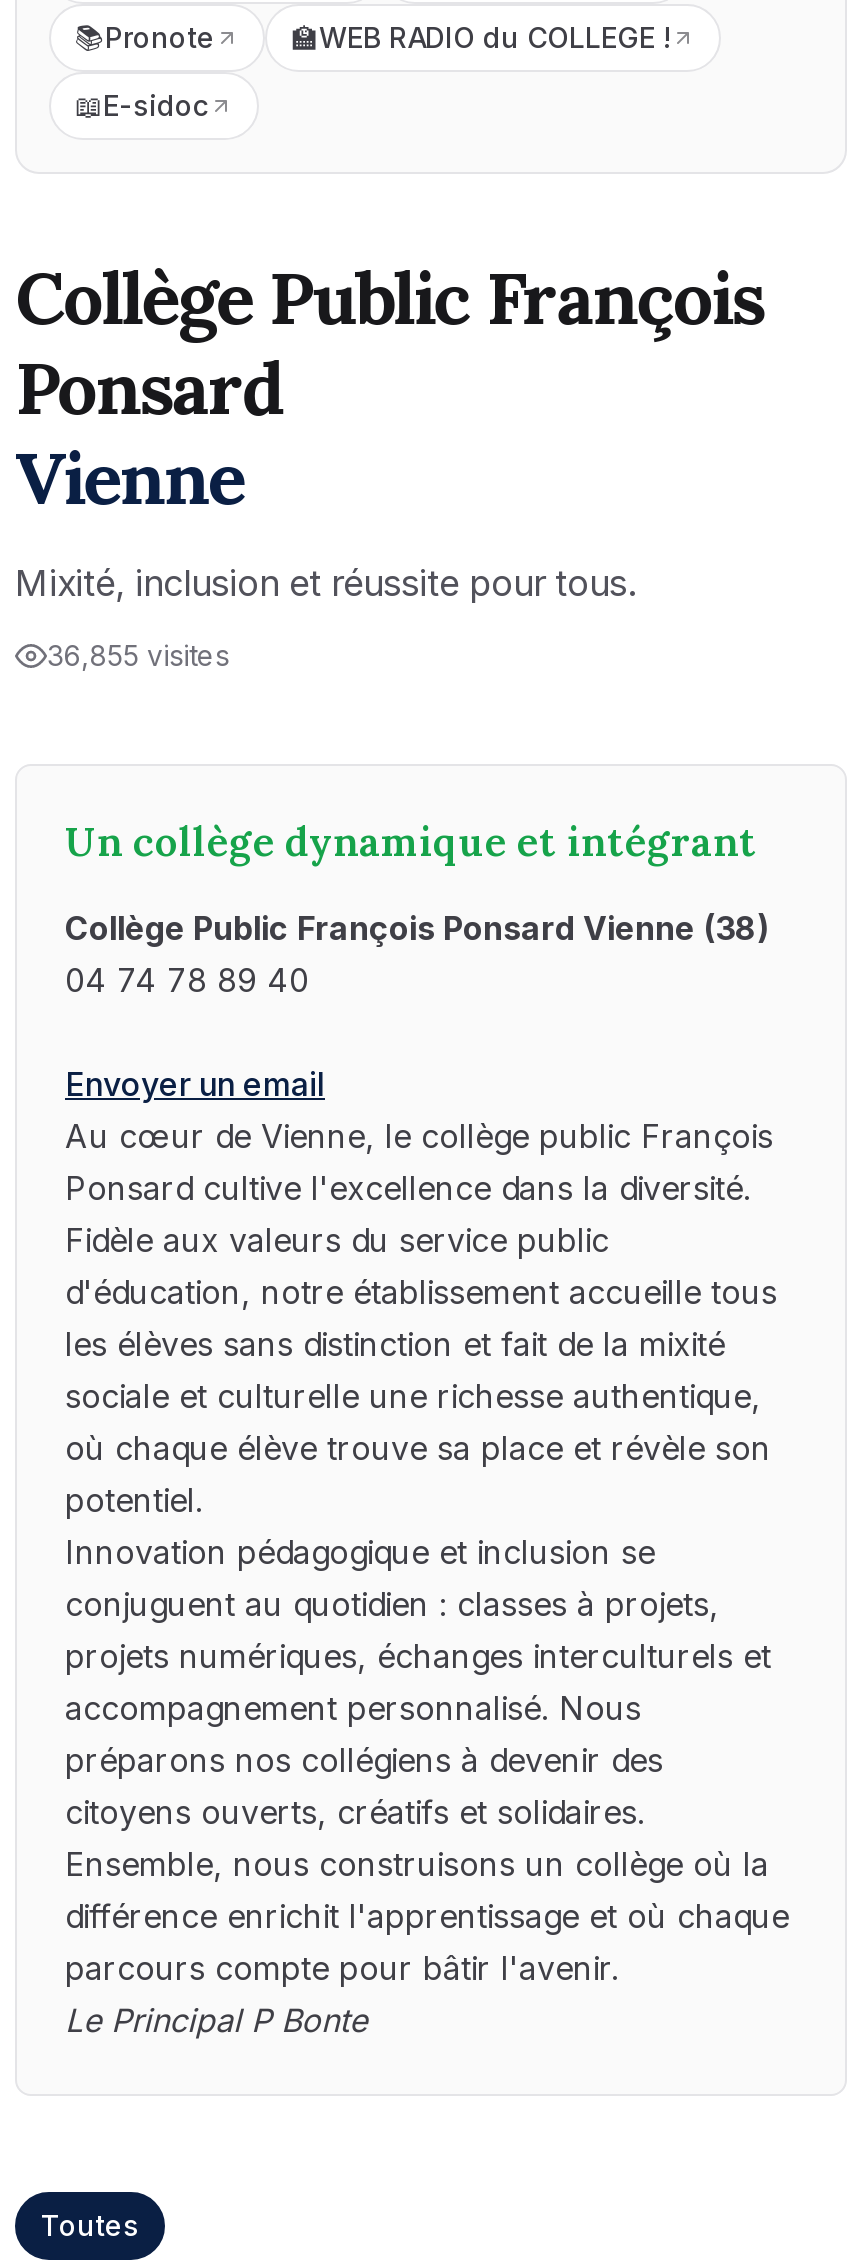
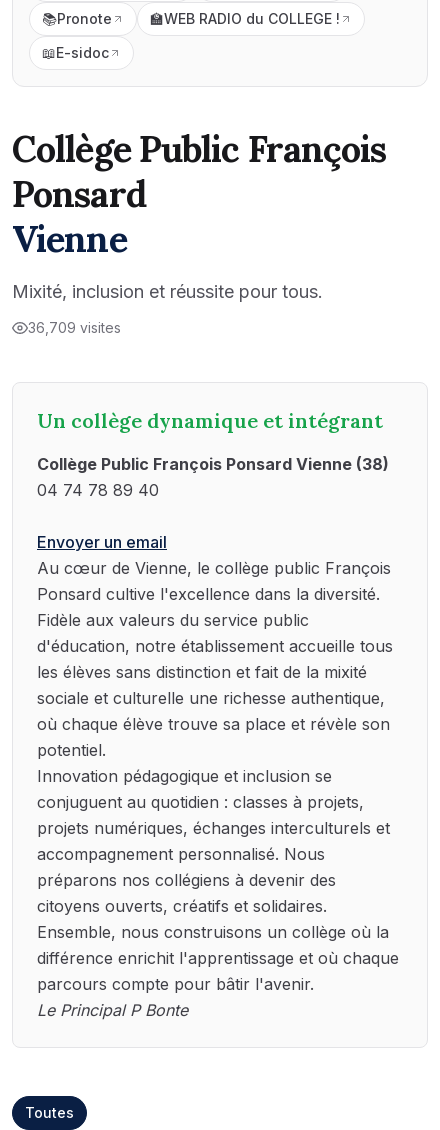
- 36,855 visites
+ 36,709 visites
